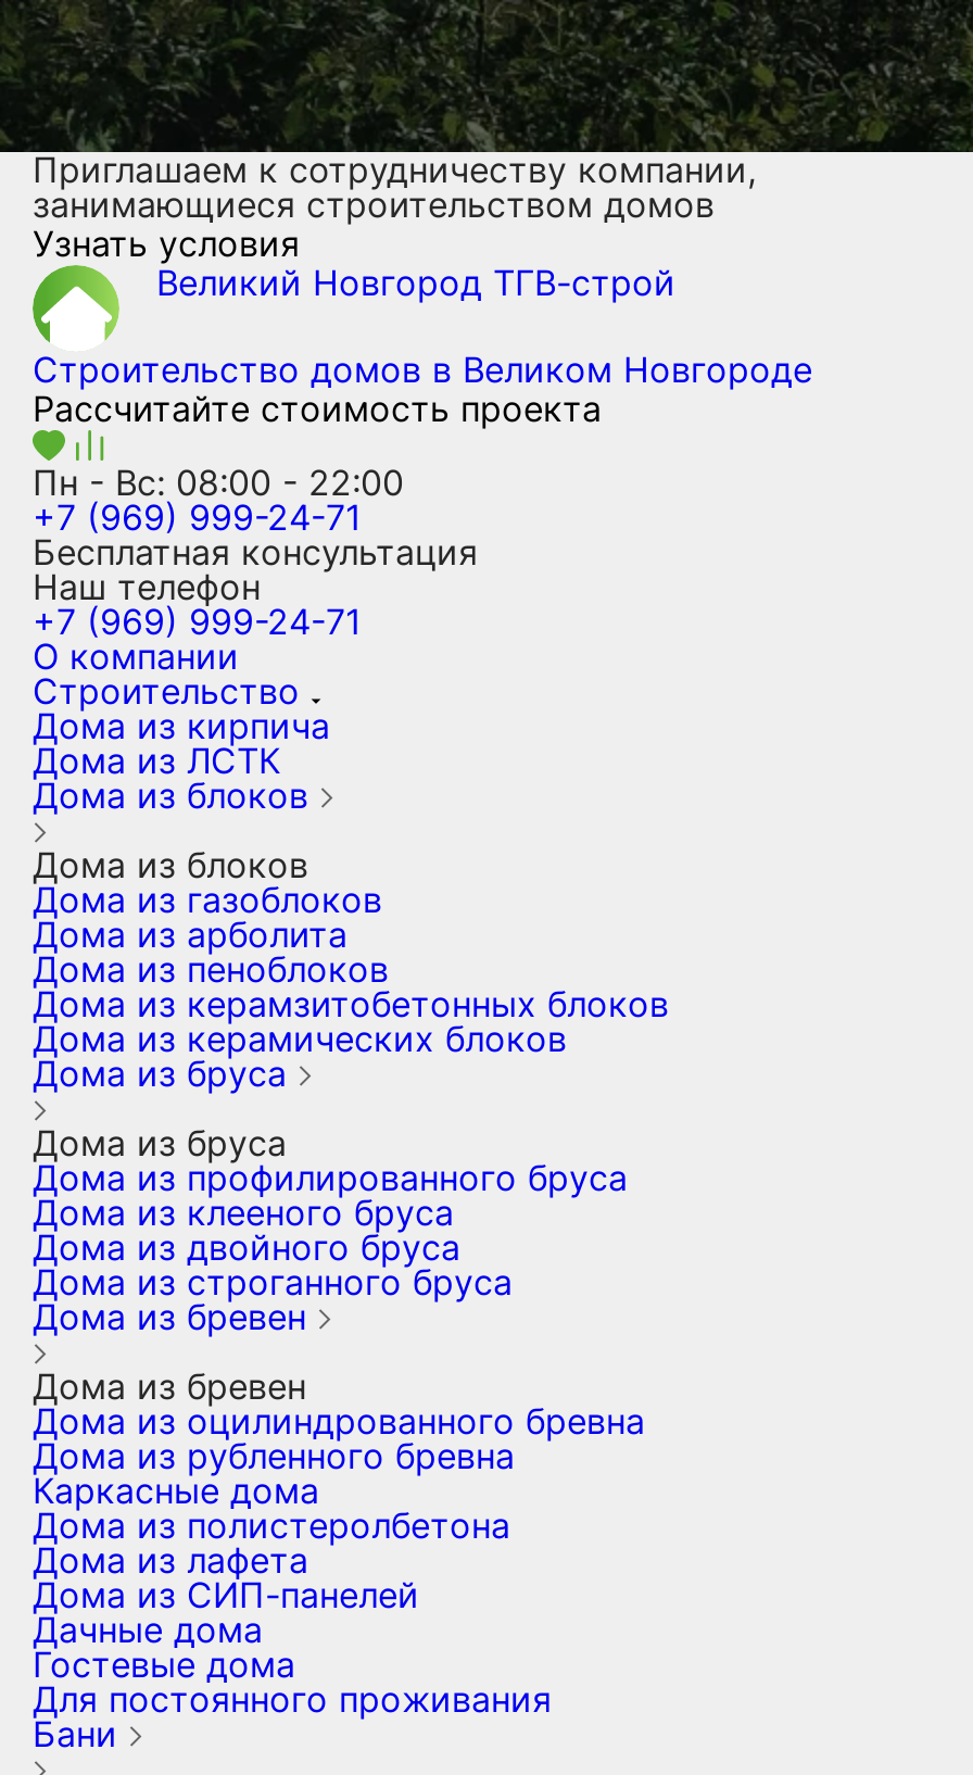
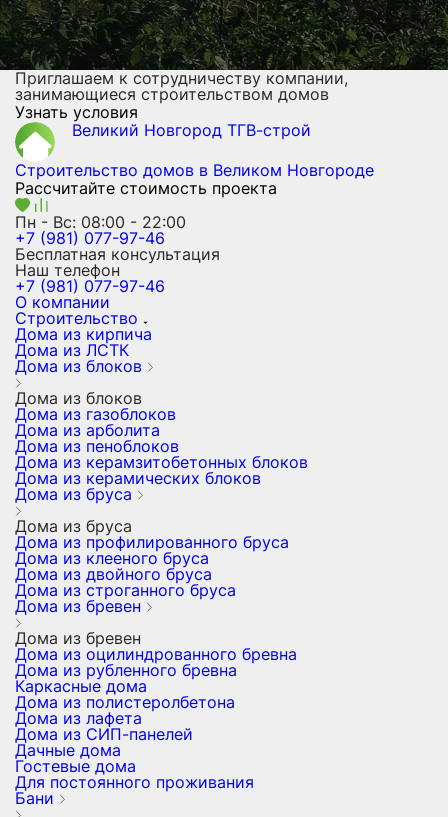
- +7 (969) 999-24-71
+ +7 (981) 077-97-46

- +7 (969) 999-24-71
+ +7 (981) 077-97-46
